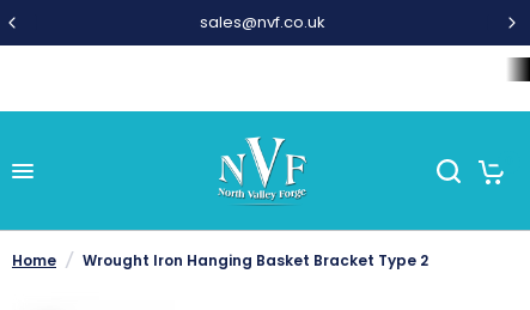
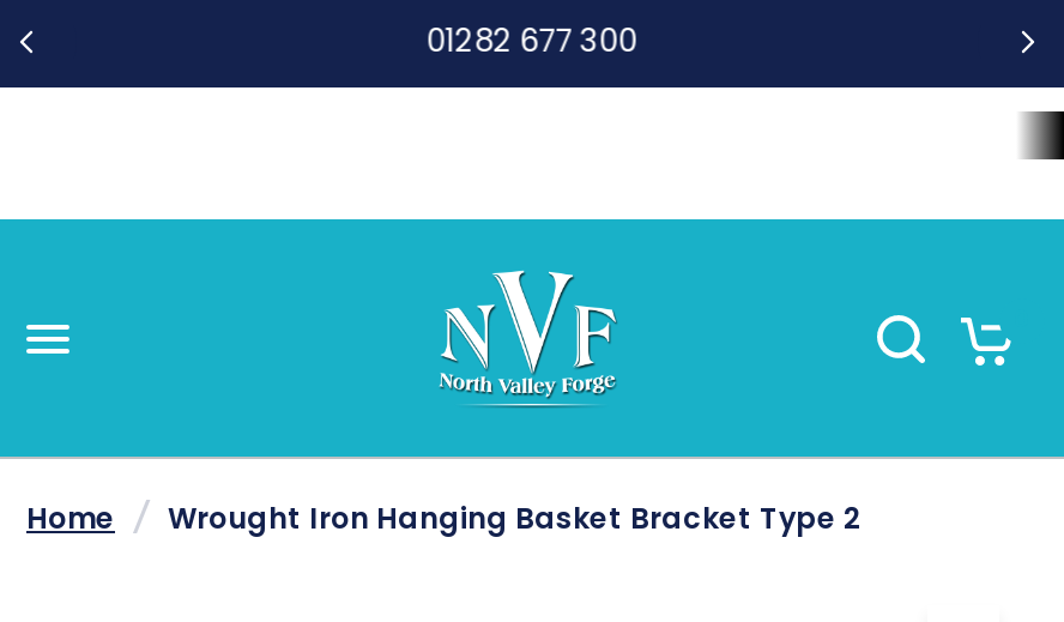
- sales@nvf.co.uk
+ 01282 677 300
